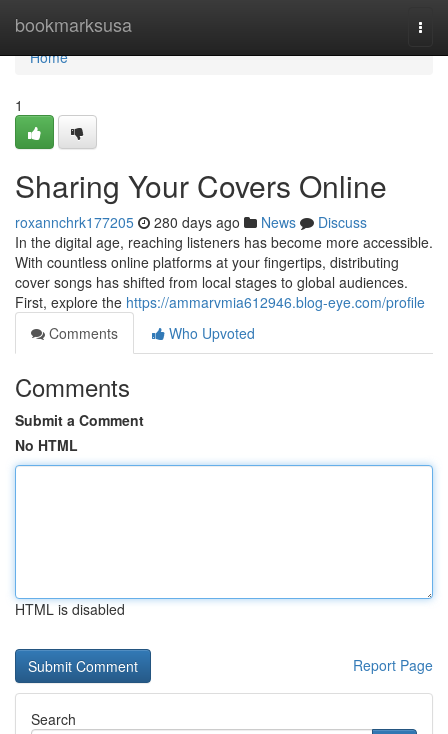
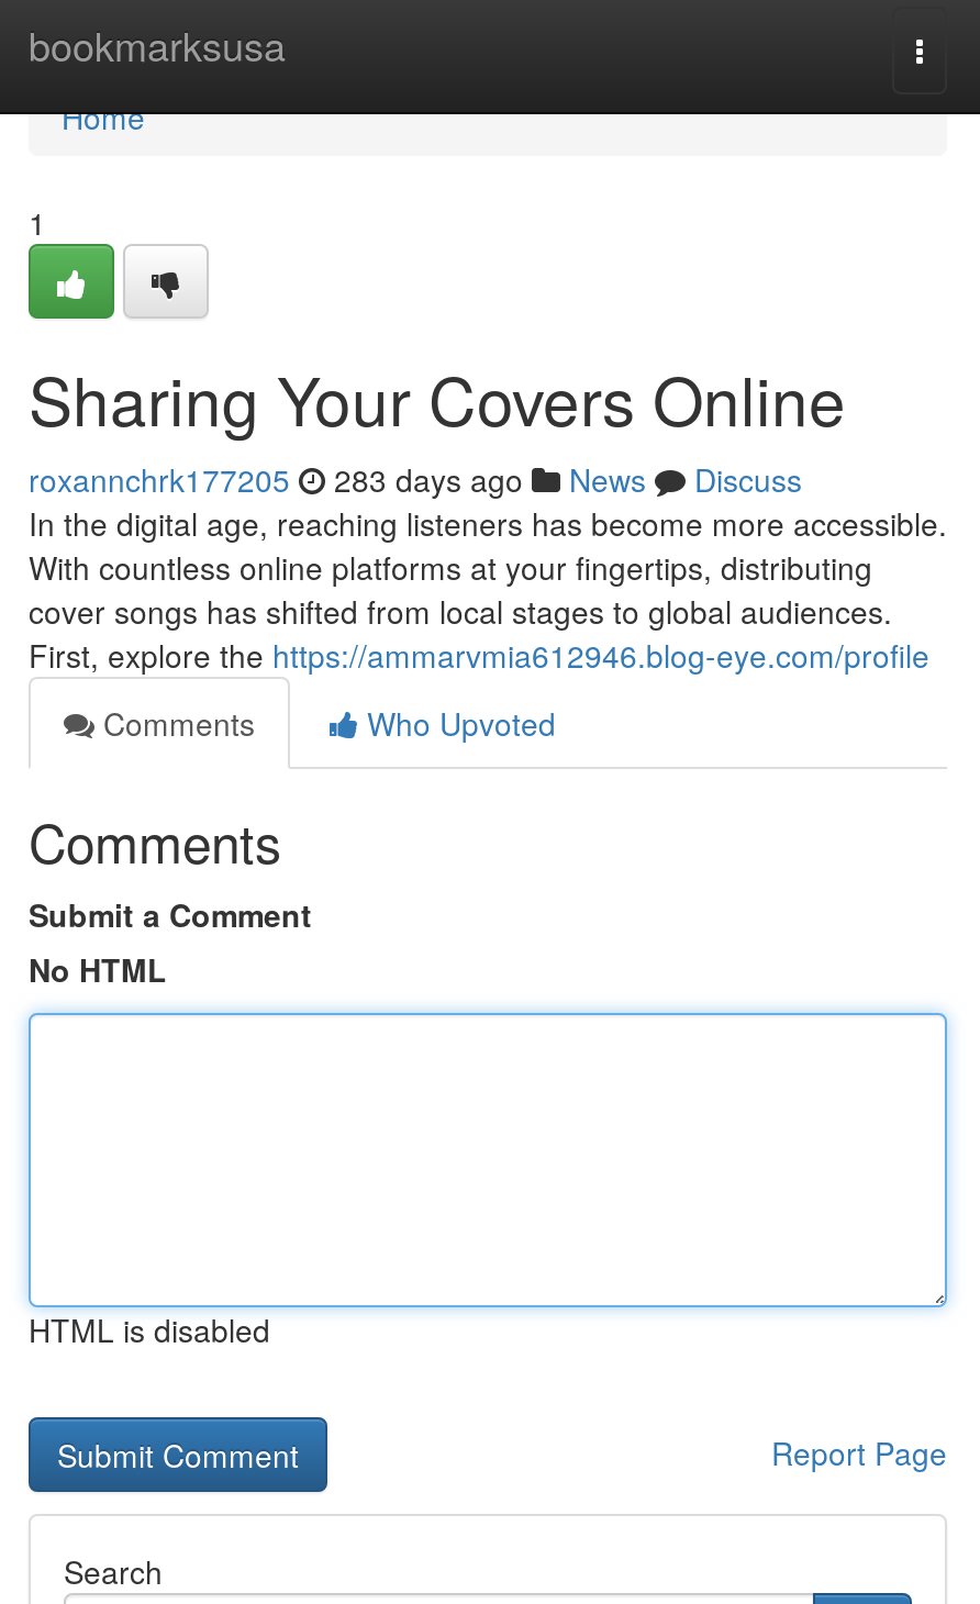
- roxannchrk177205 280 days ago News Discuss
+ roxannchrk177205 283 days ago News Discuss
